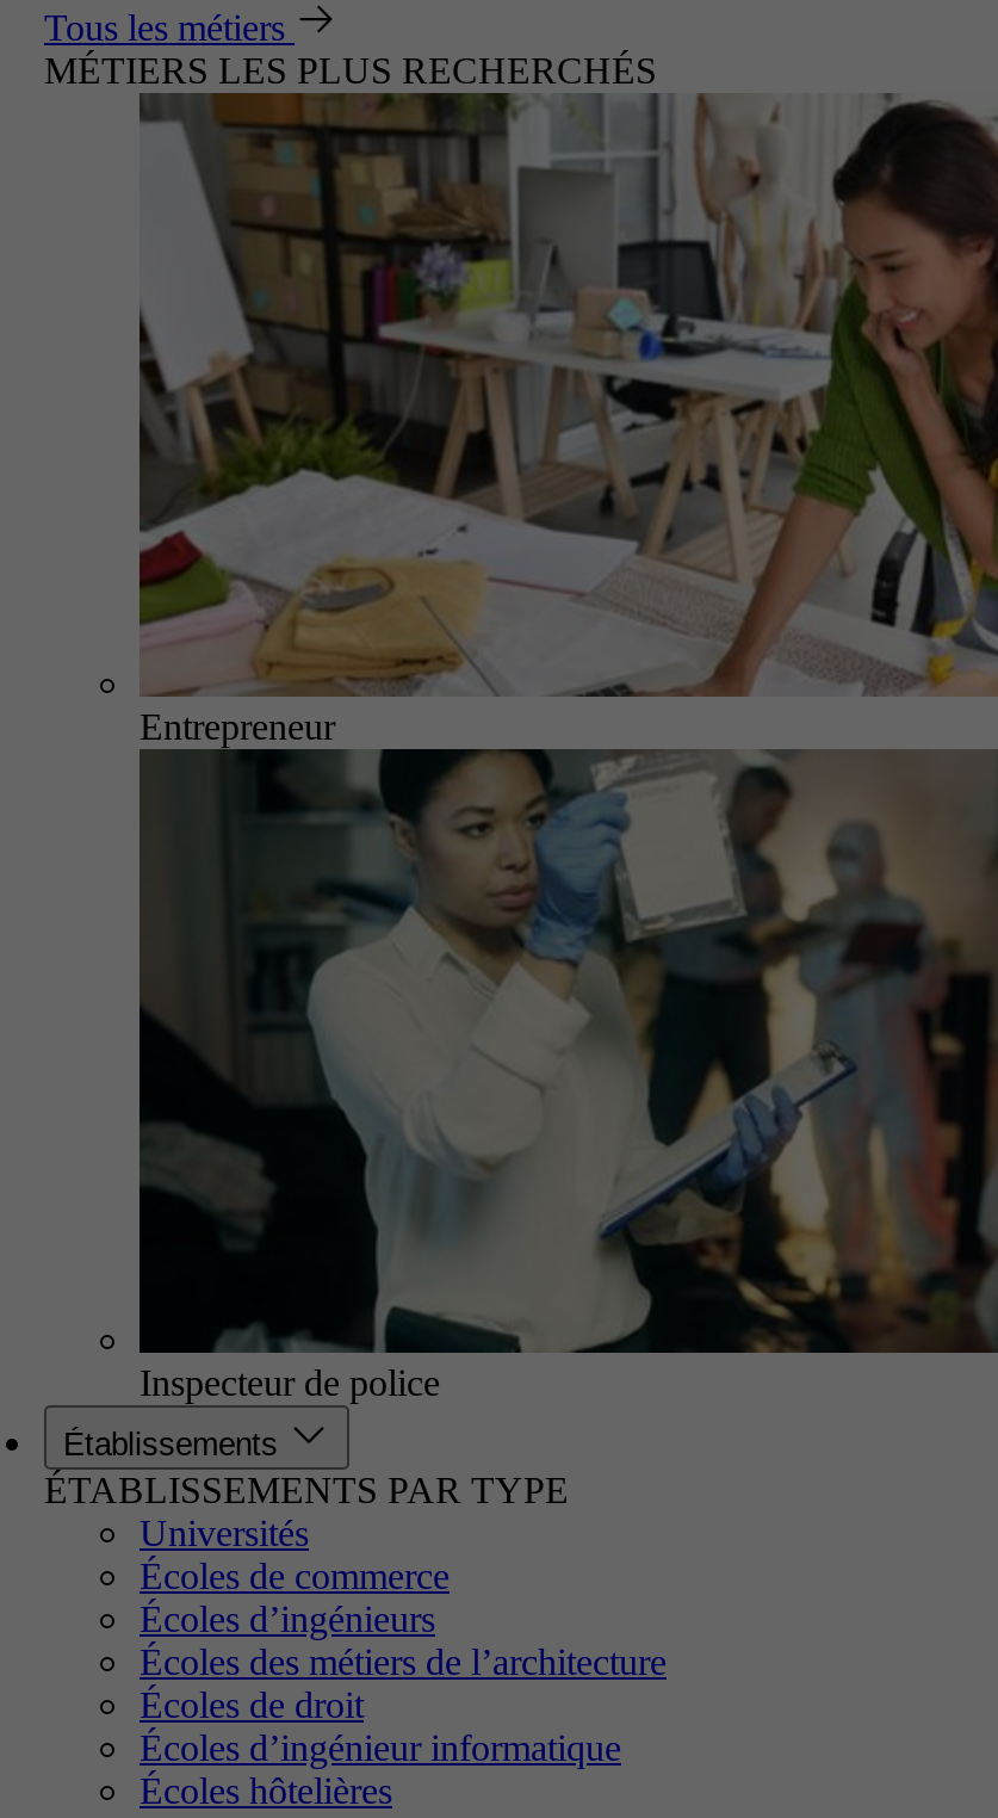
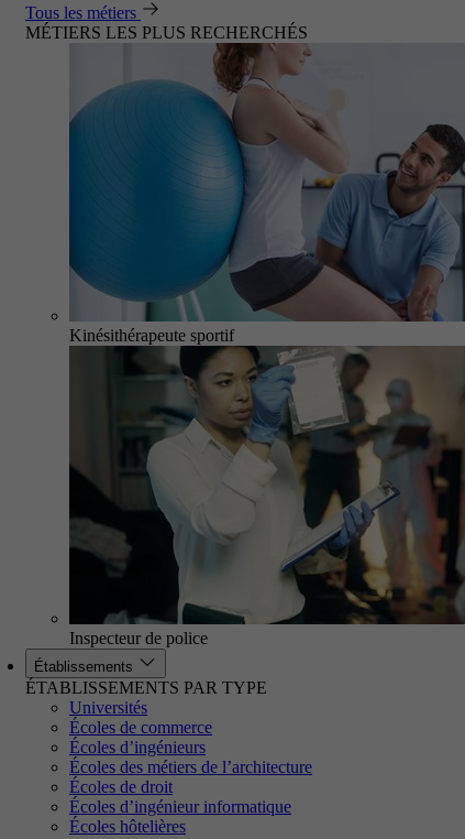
- [image]
- Entrepreneur
+ [image]
+ Kinésithérapeute sportif
